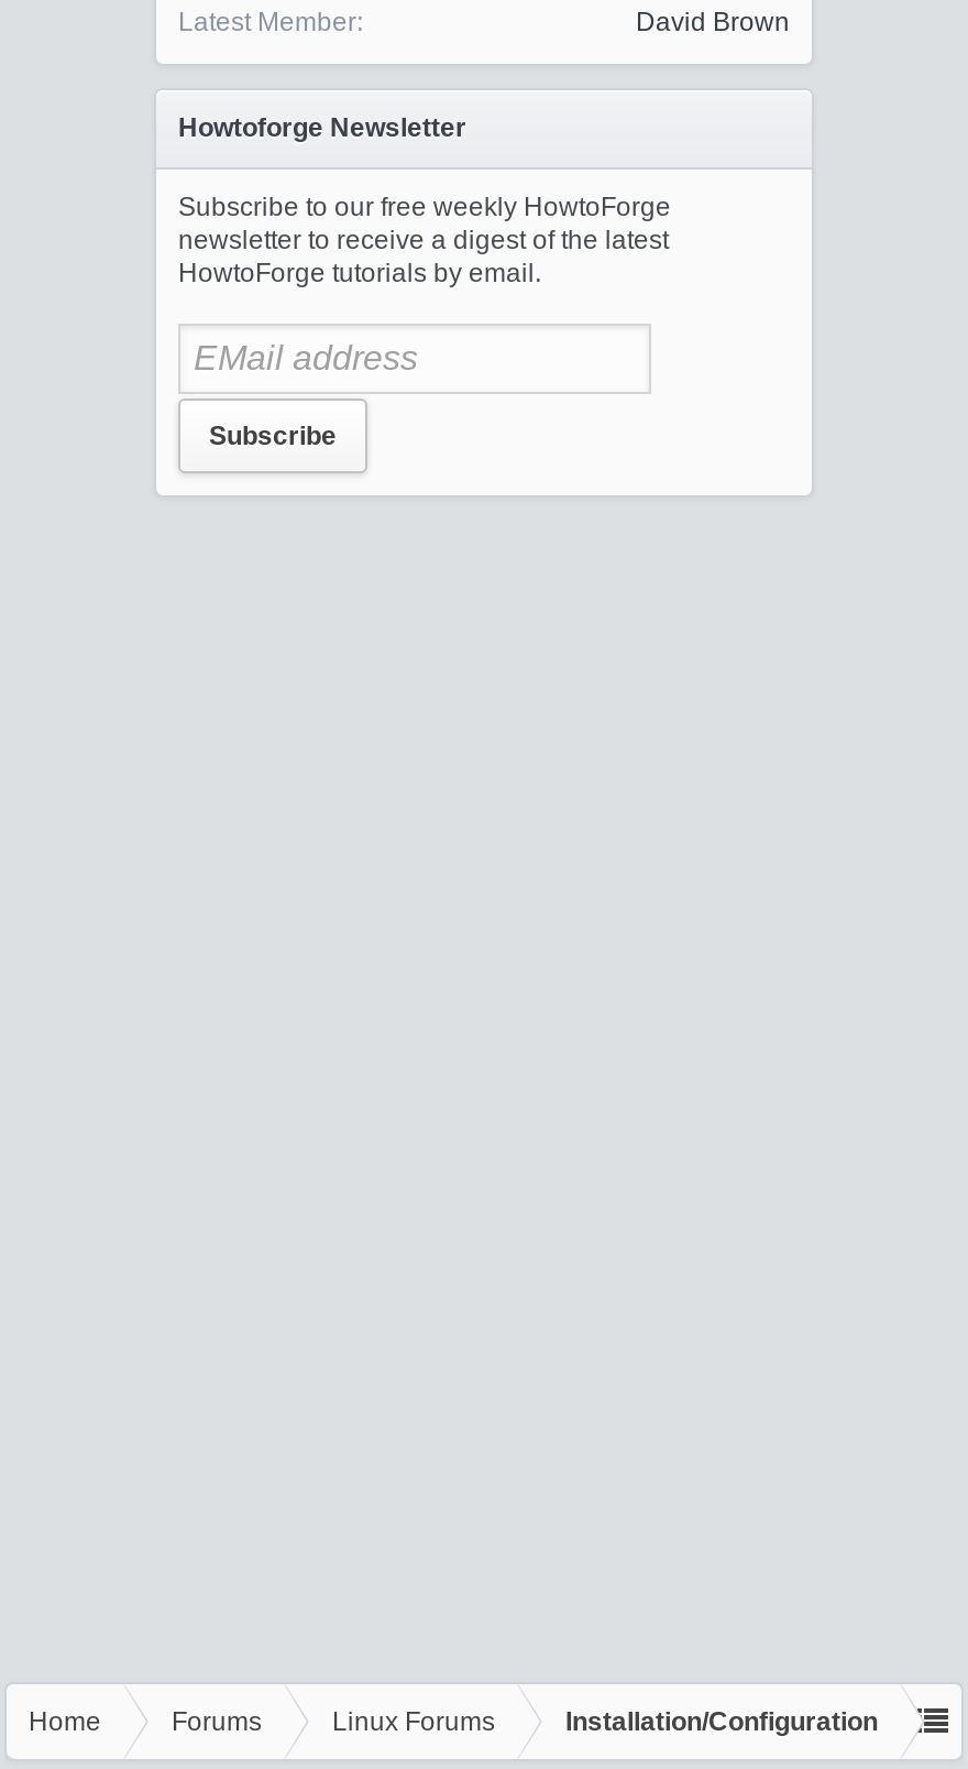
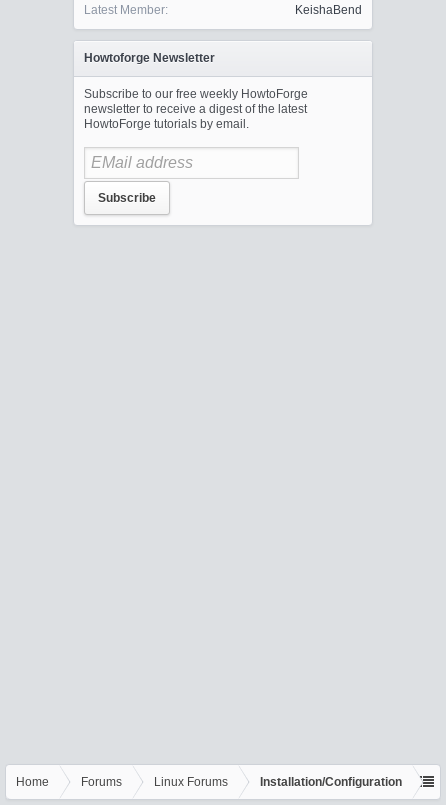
- David Brown
+ KeishaBend
